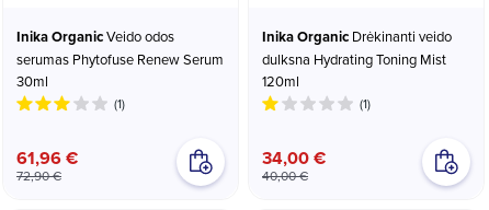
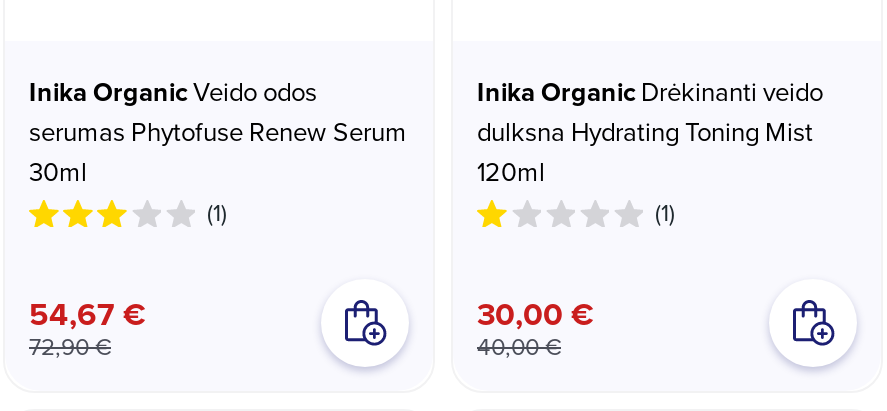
- 61,96 €
+ 54,67 €

- 34,00 €
+ 30,00 €
